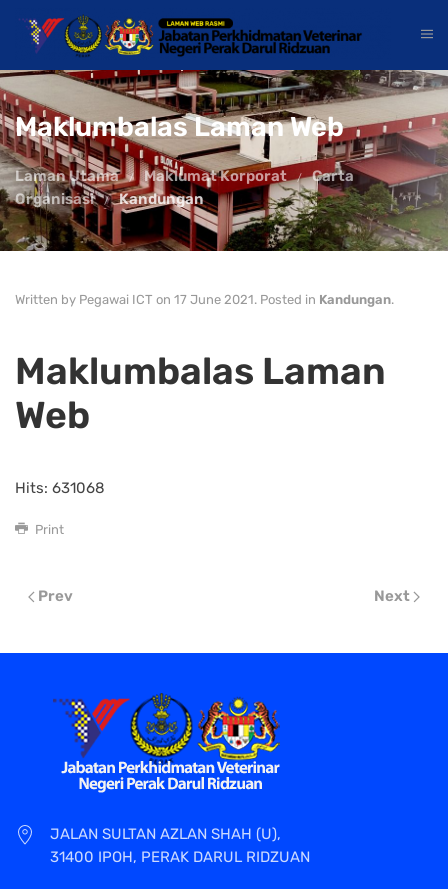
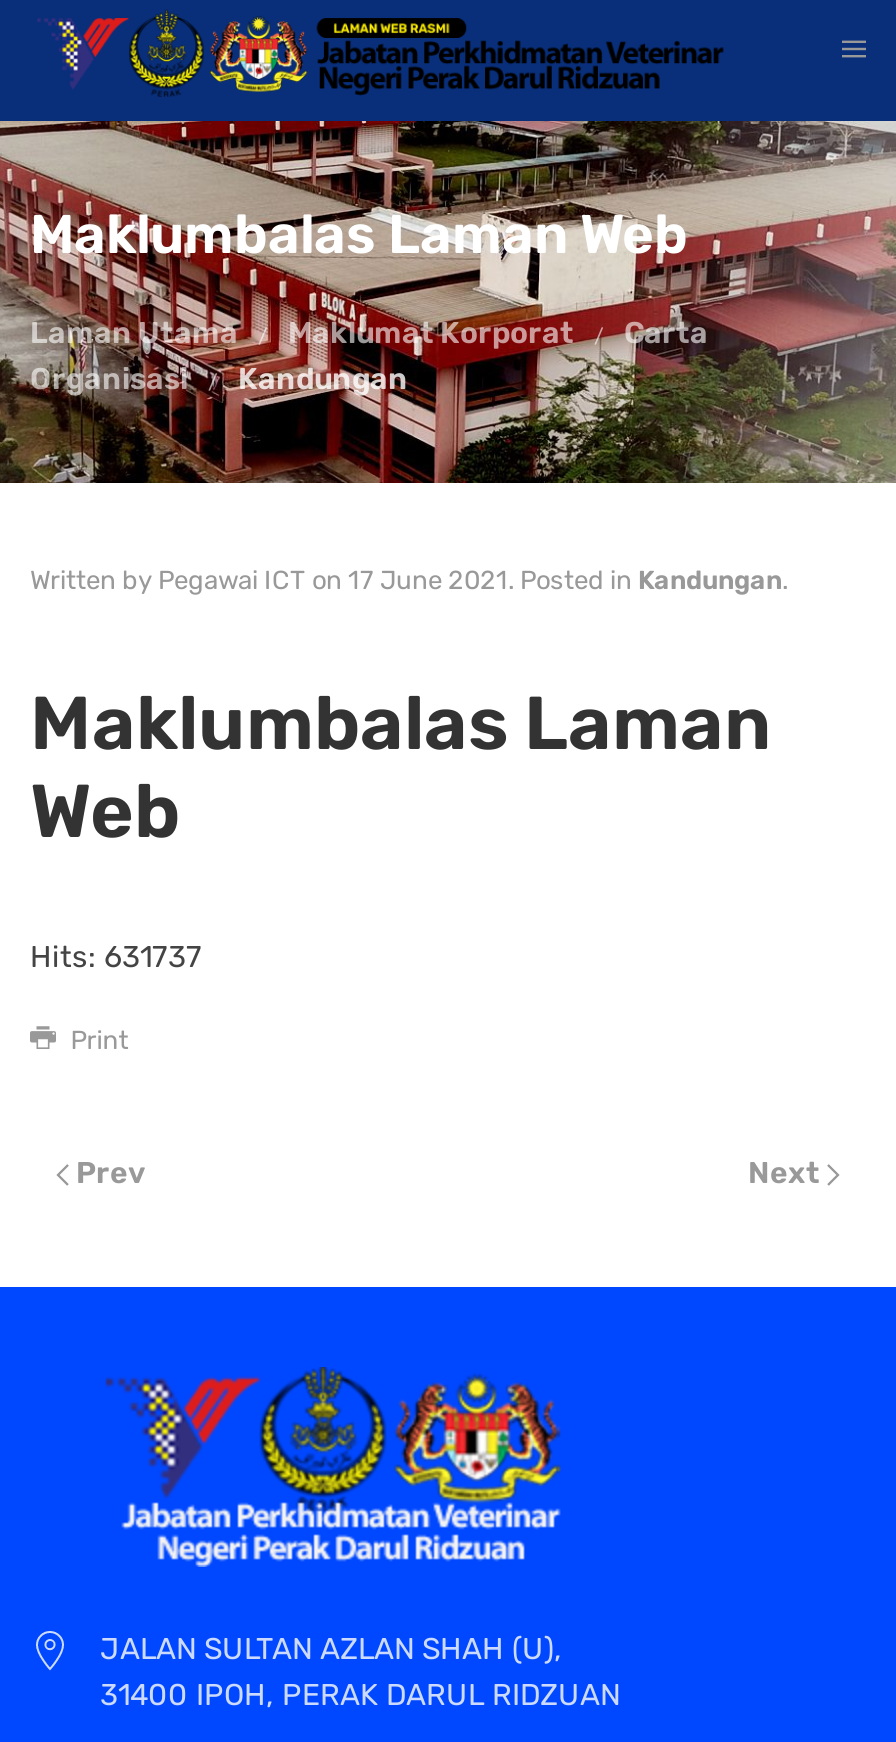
- Hits: 631068
+ Hits: 631737
